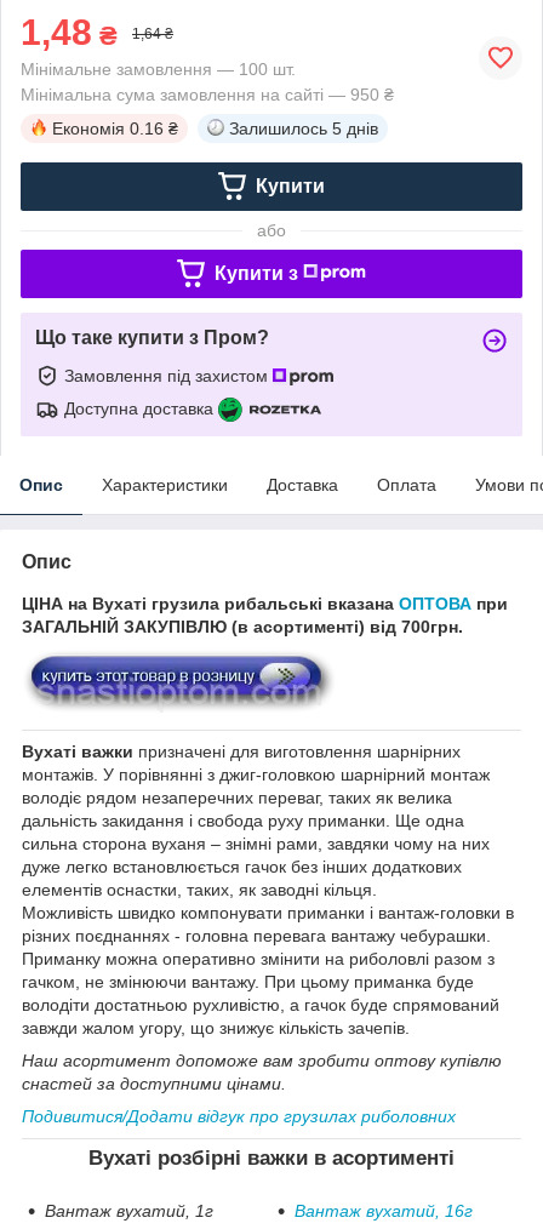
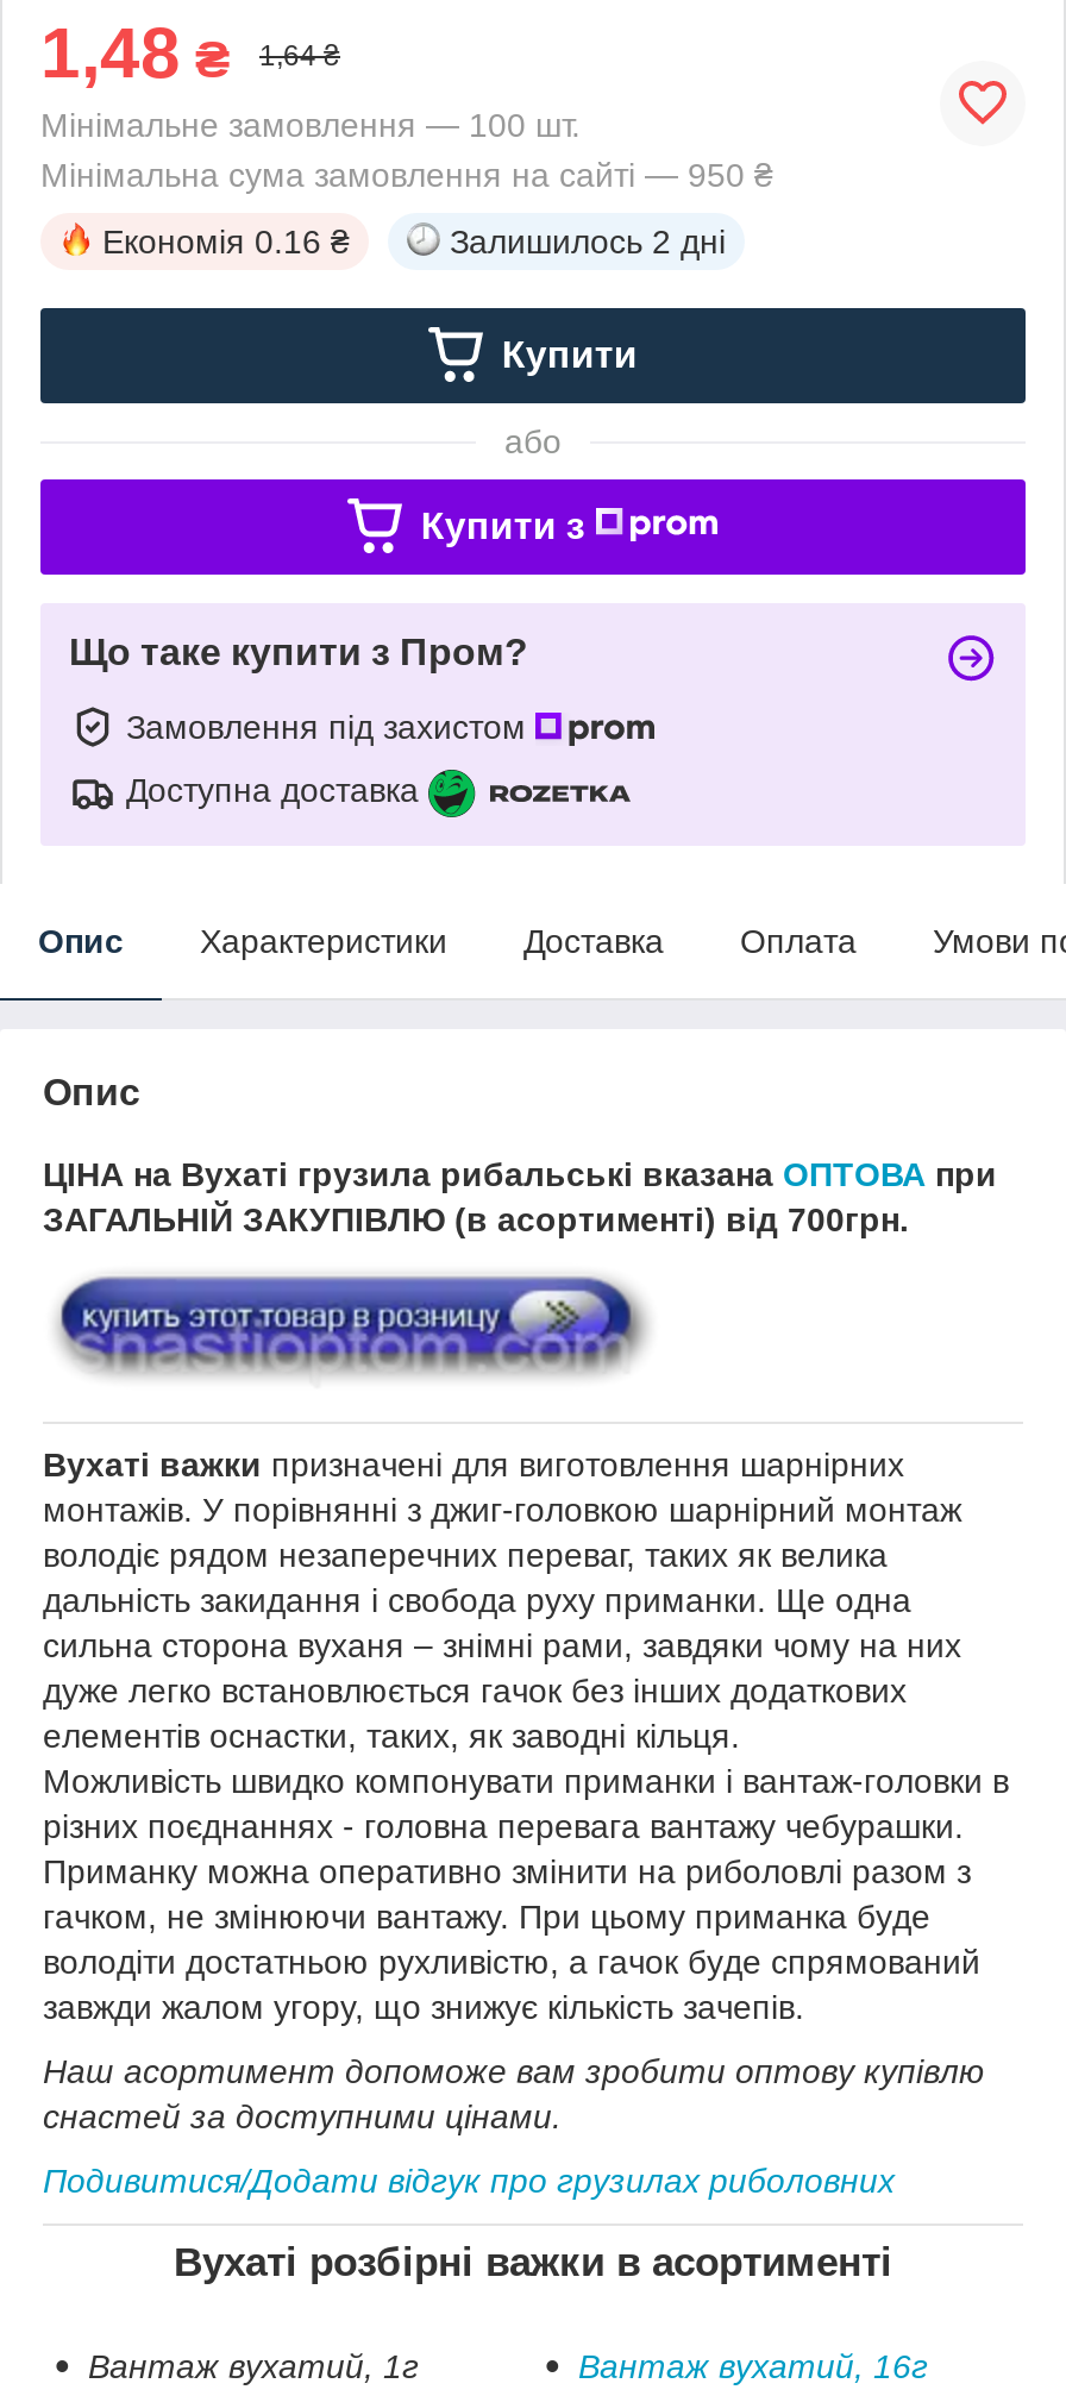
- Залишилось 5 днів
+ Залишилось 2 дні
